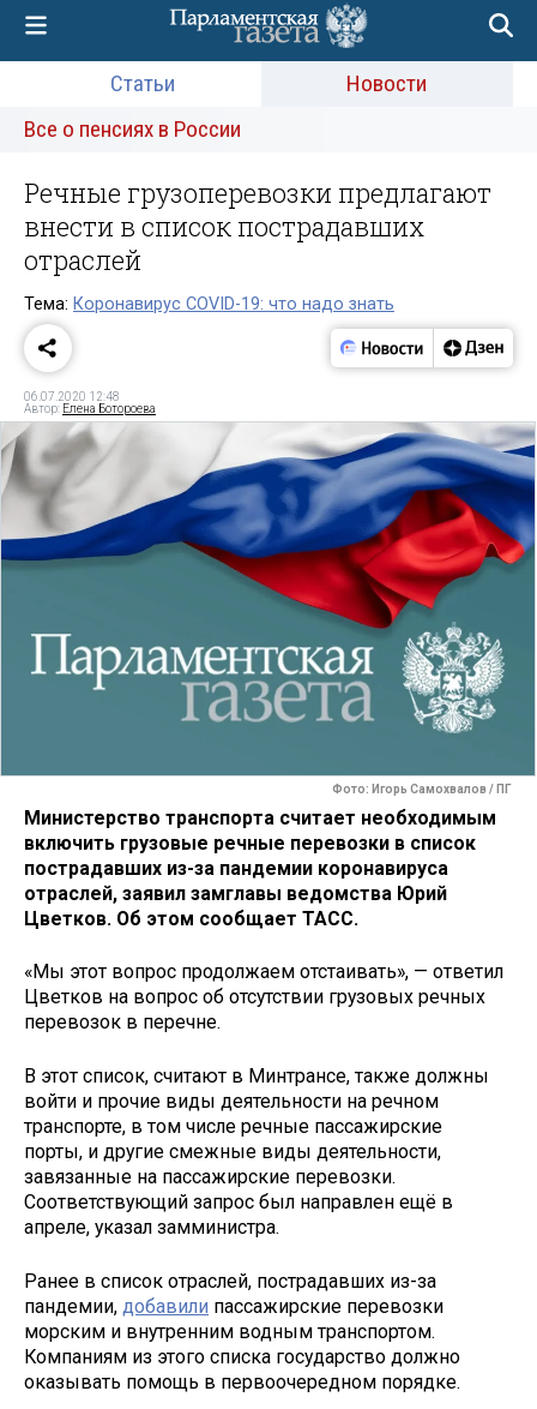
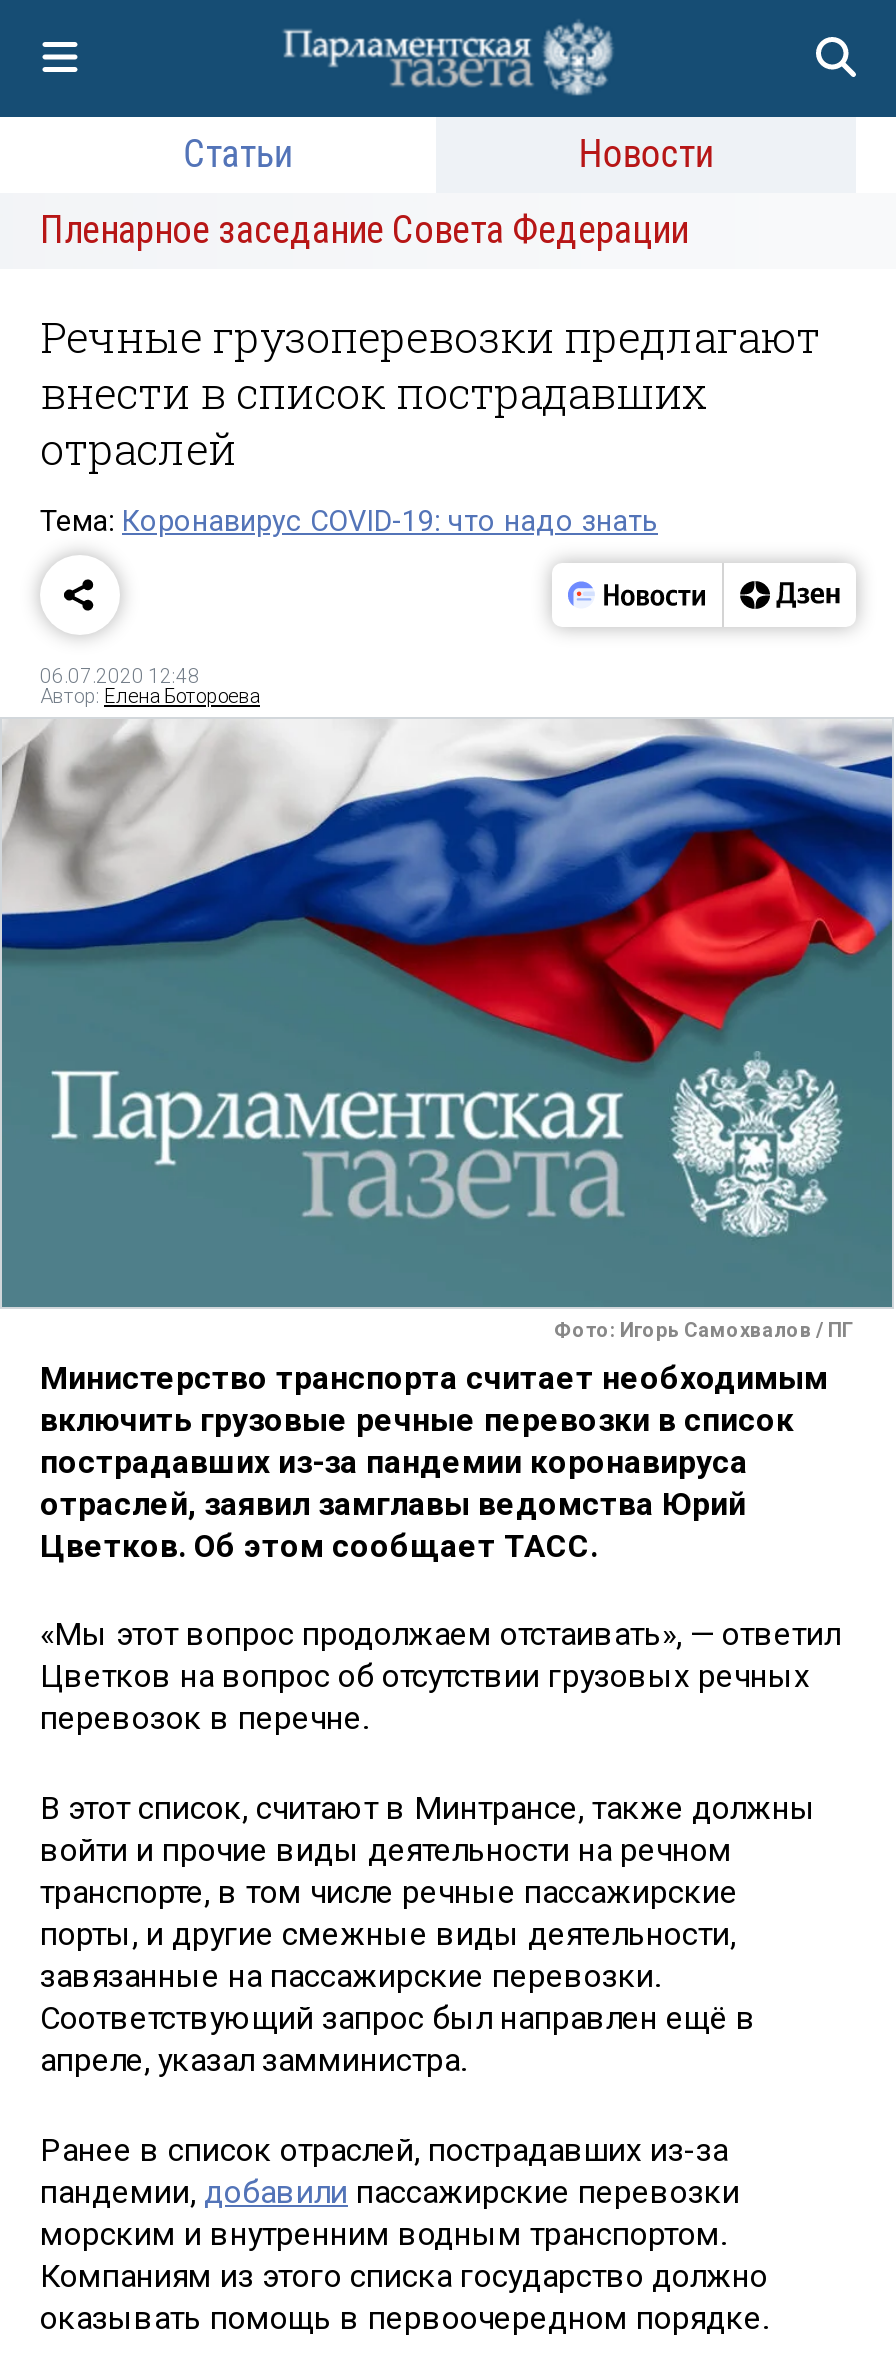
- Все о пенсиях в России
+ Пленарное заседание Совета Федерации
